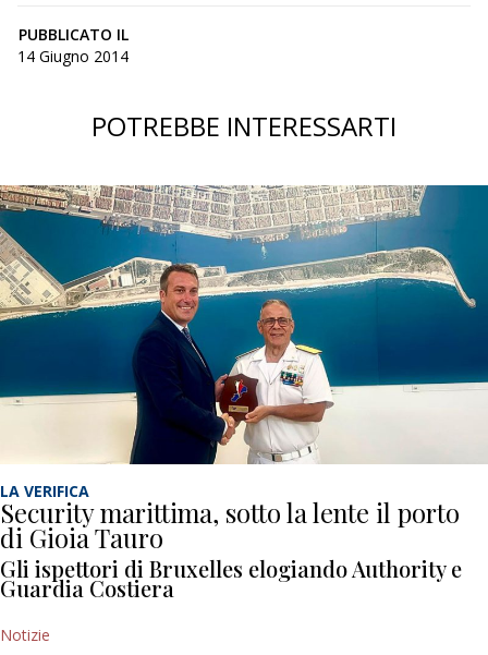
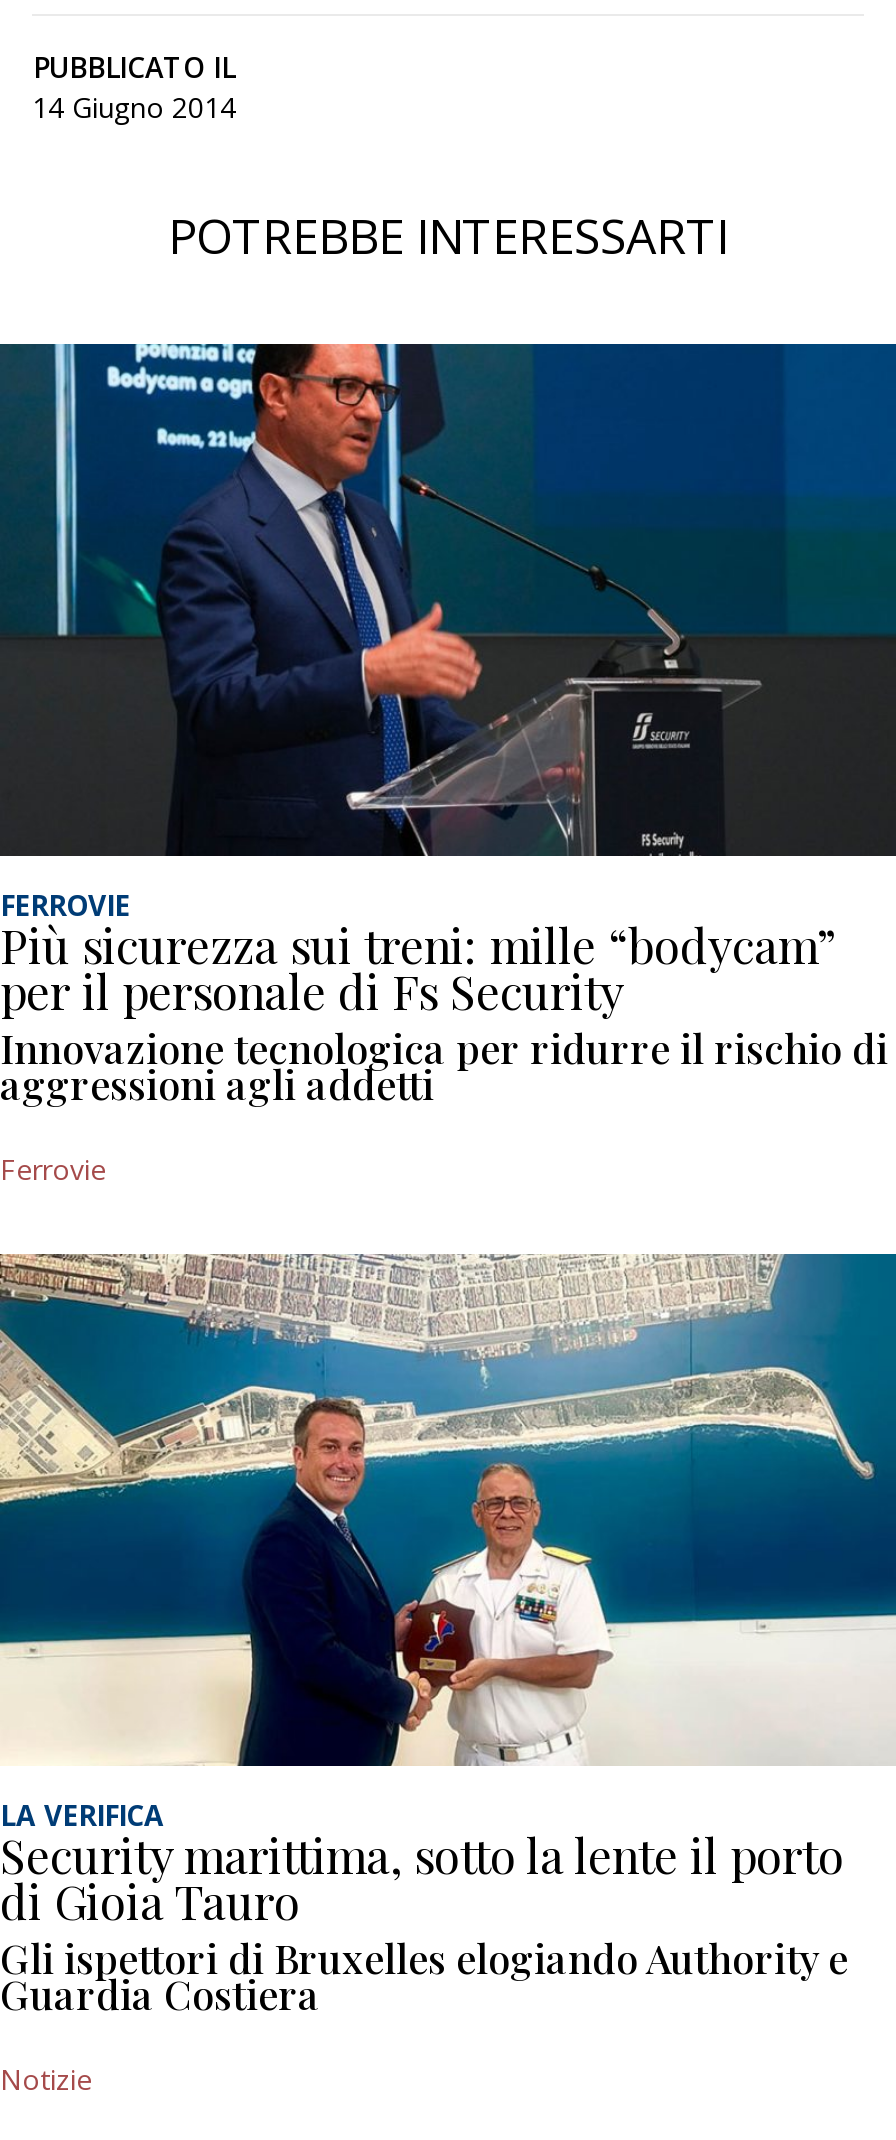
+ [image]
+ FERROVIE
+ Più sicurezza sui treni: mille “bodycam”
+ per il personale di Fs Security
+ Innovazione tecnologica per ridurre il rischio di
+ aggressioni agli addetti
+ Ferrovie
